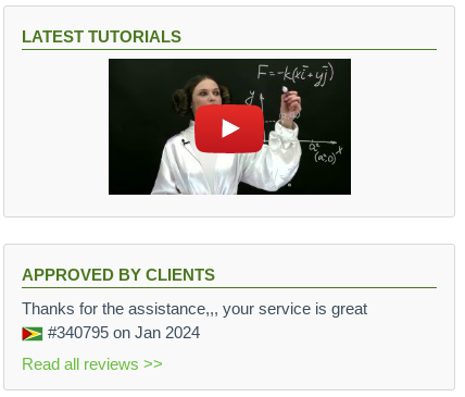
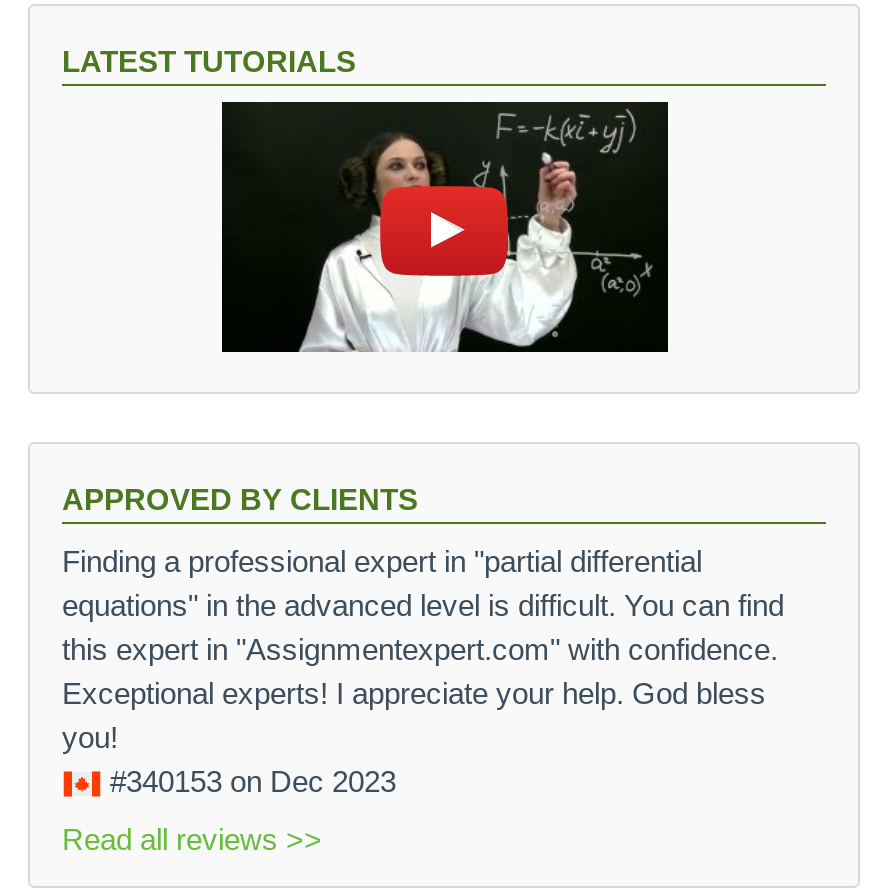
- Thanks for the assistance,,, your service is great
- #340795 on Jan 2024
+ Finding a professional expert in "partial differential
+ equations" in the advanced level is difficult. You can find
+ this expert in "Assignmentexpert.com" with confidence.
+ Exceptional experts! I appreciate your help. God bless
+ you!
+ #340153 on Dec 2023
